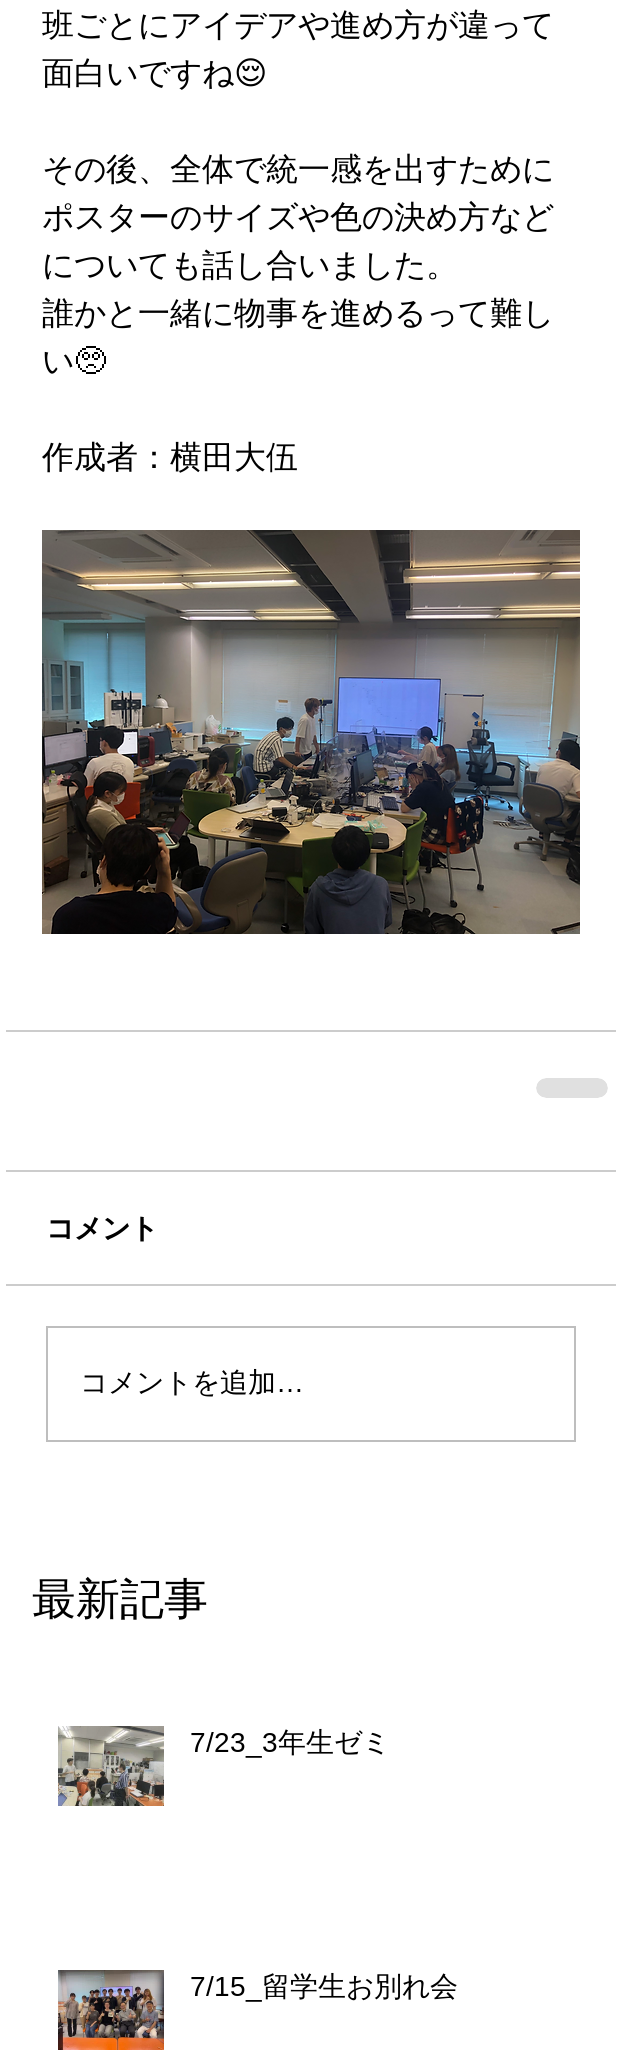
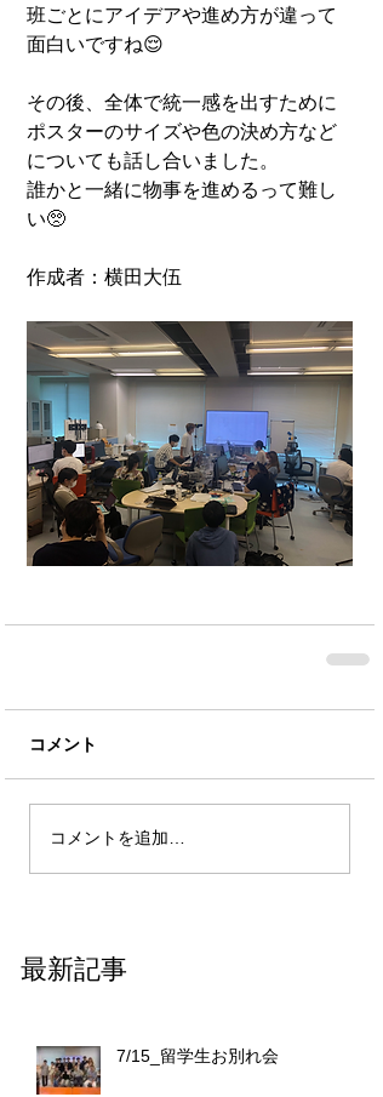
- [image]
- 7/23_3年生ゼミ
